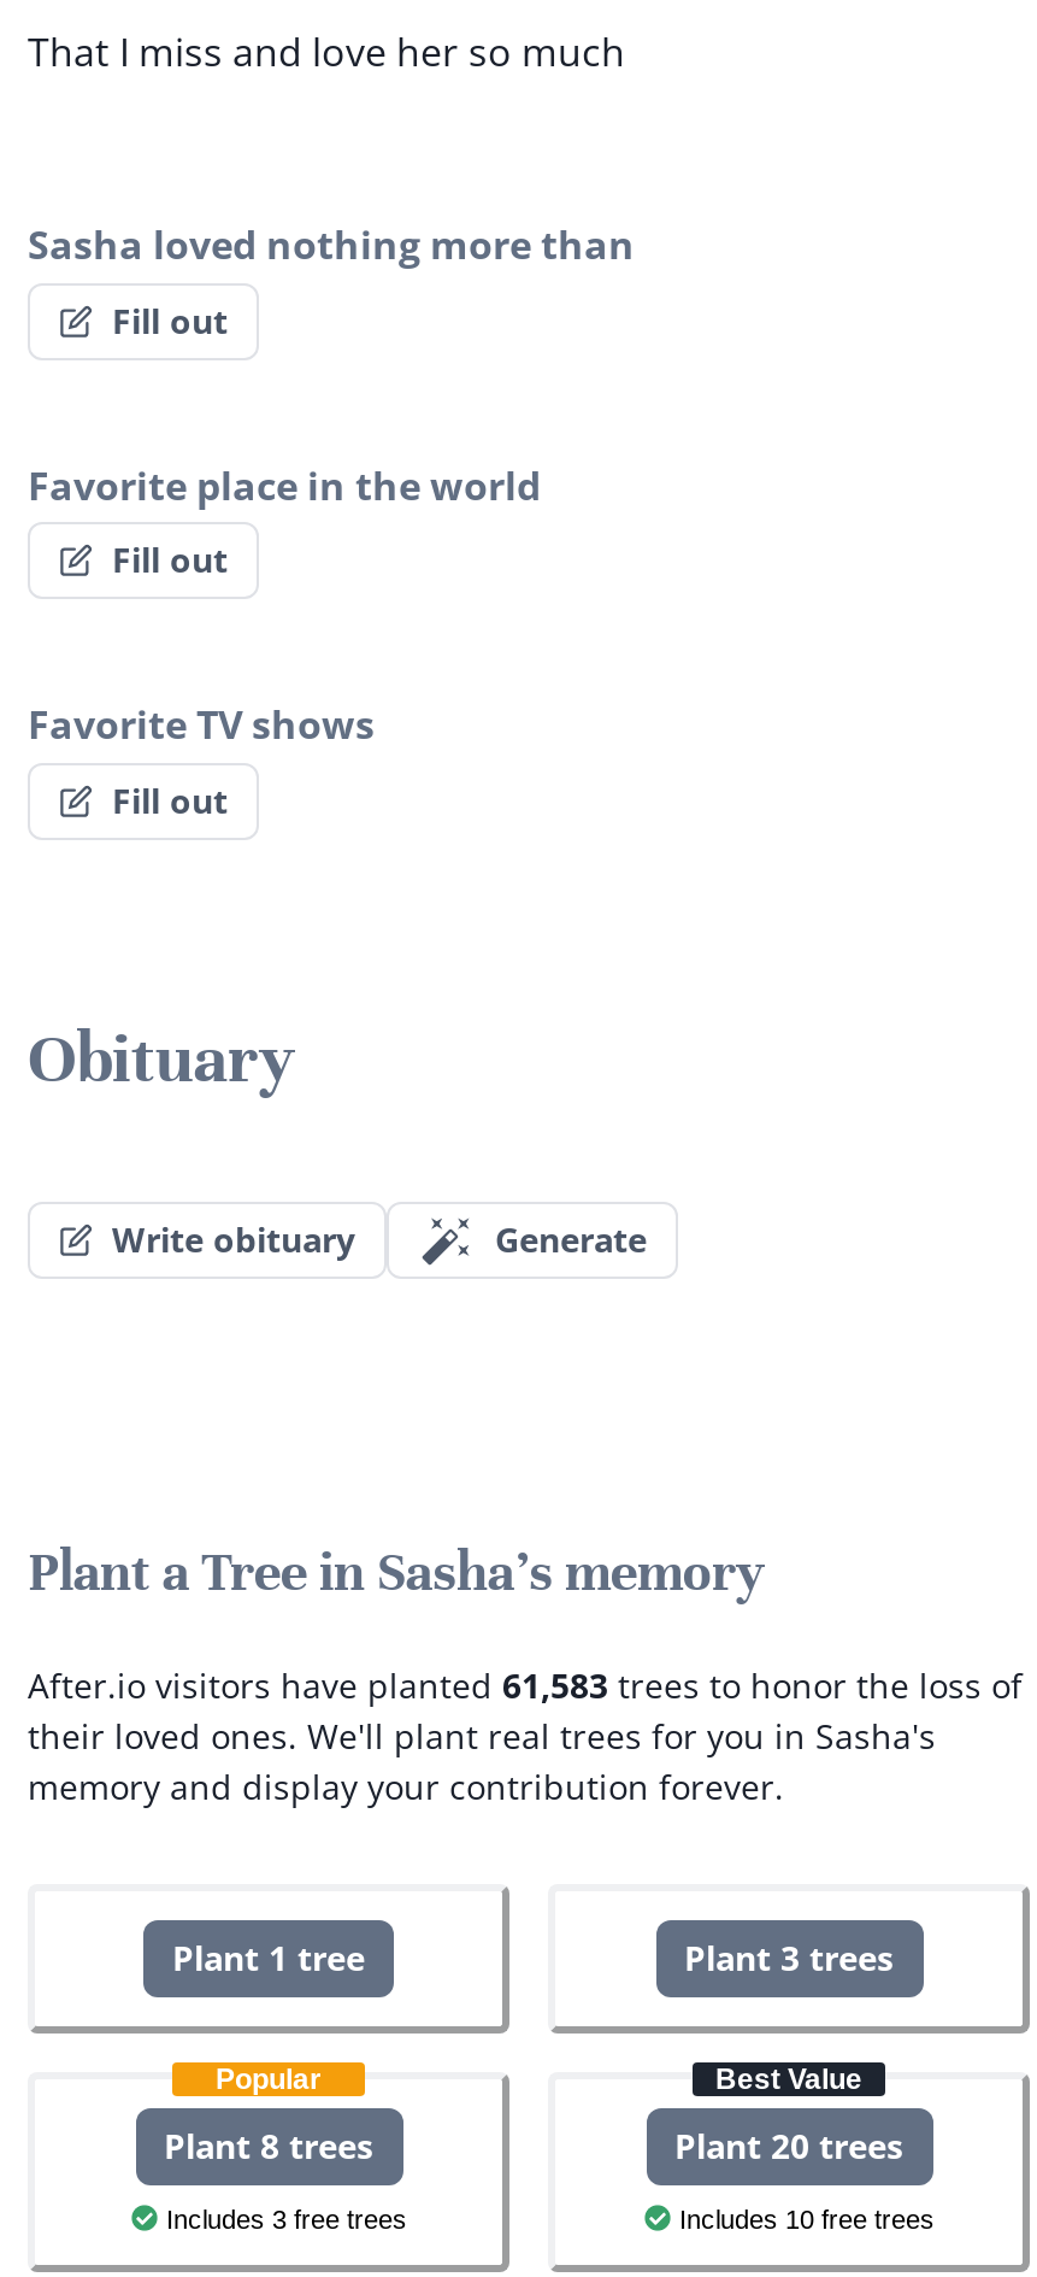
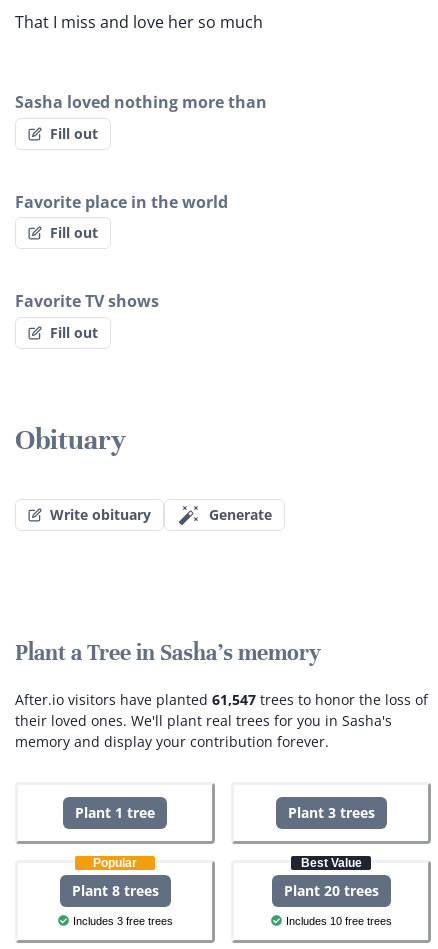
- After.io visitors have planted 61,583 trees to honor the loss of
+ After.io visitors have planted 61,547 trees to honor the loss of
